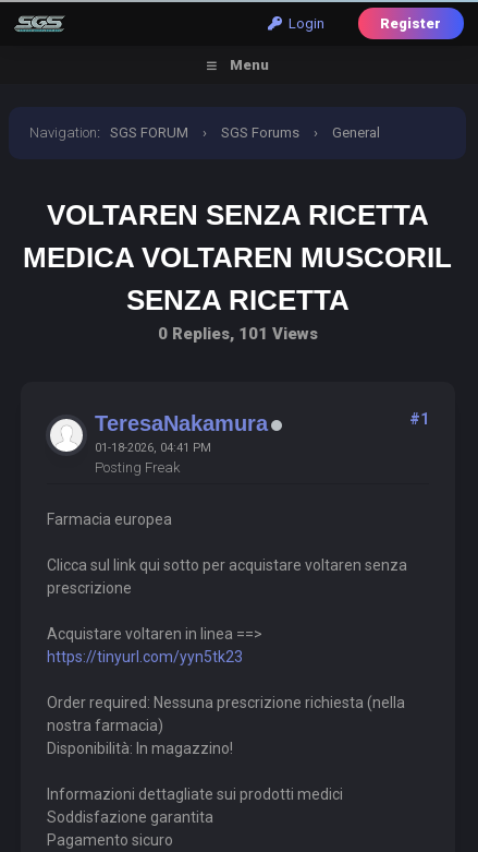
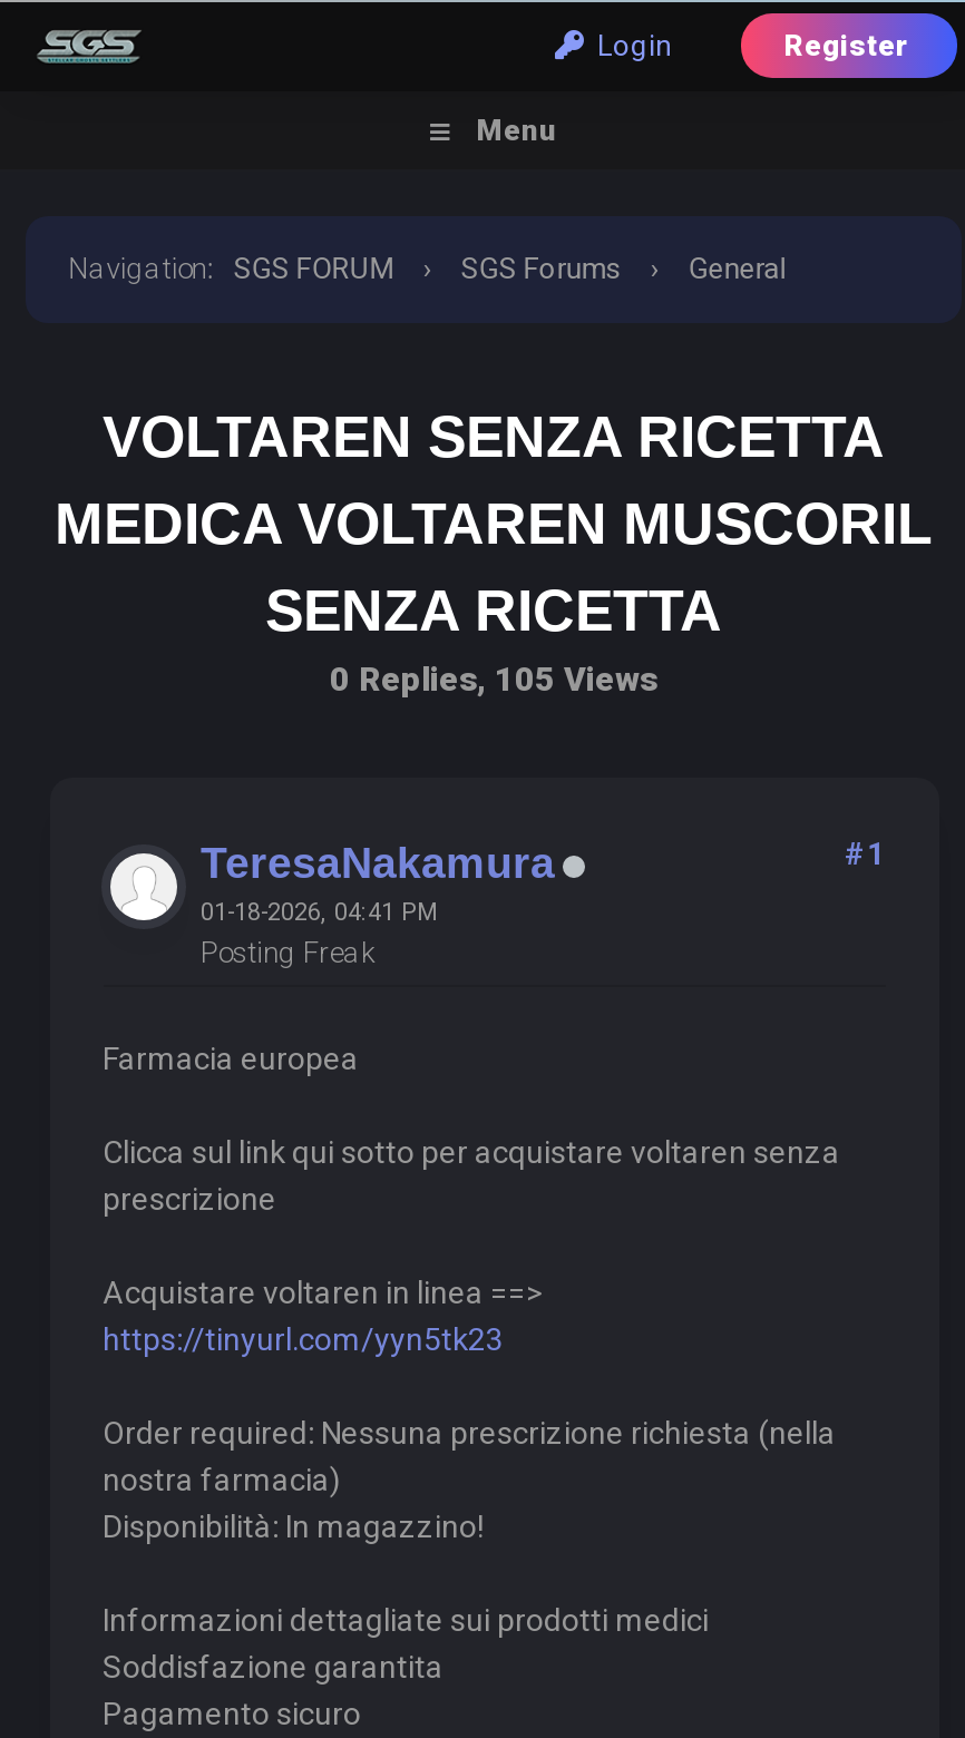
- 0 Replies, 101 Views
+ 0 Replies, 105 Views
